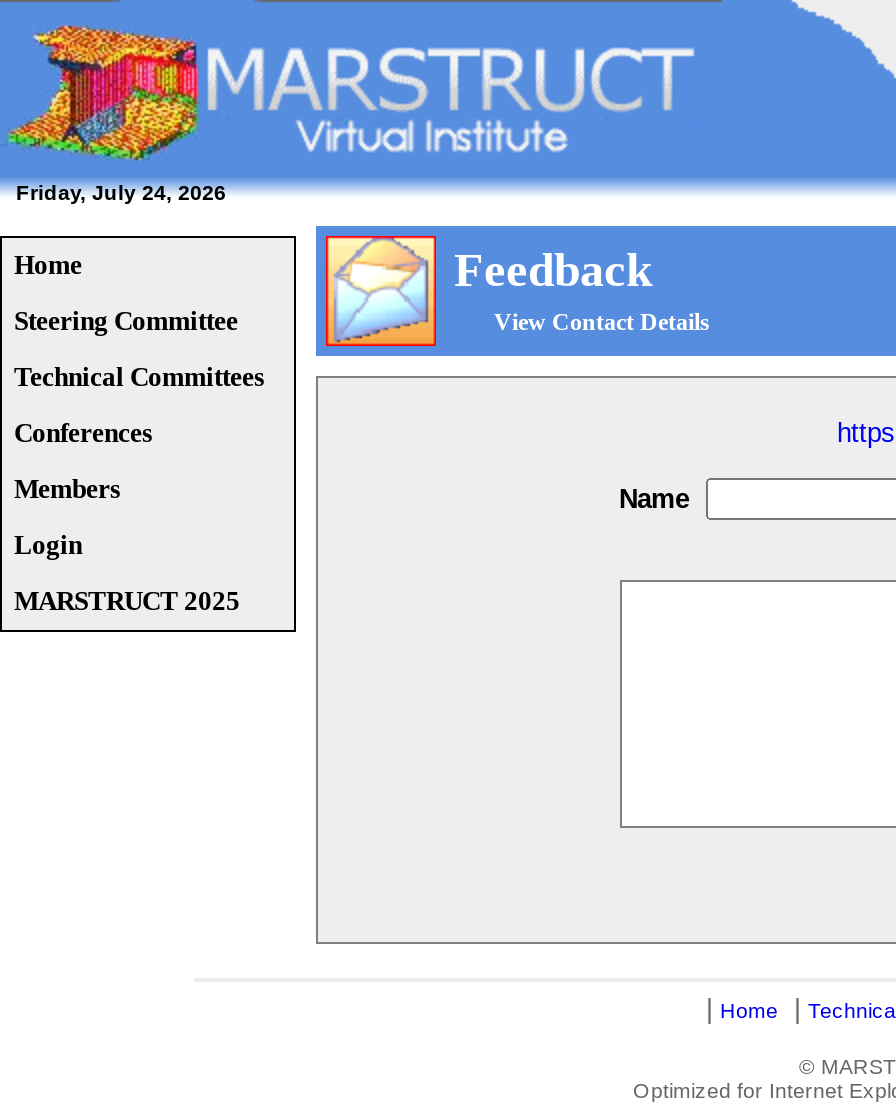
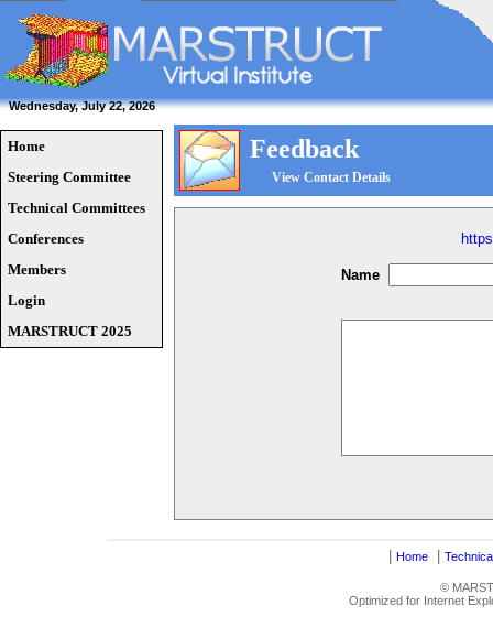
- Friday, July 24, 2026
+ Wednesday, July 22, 2026
